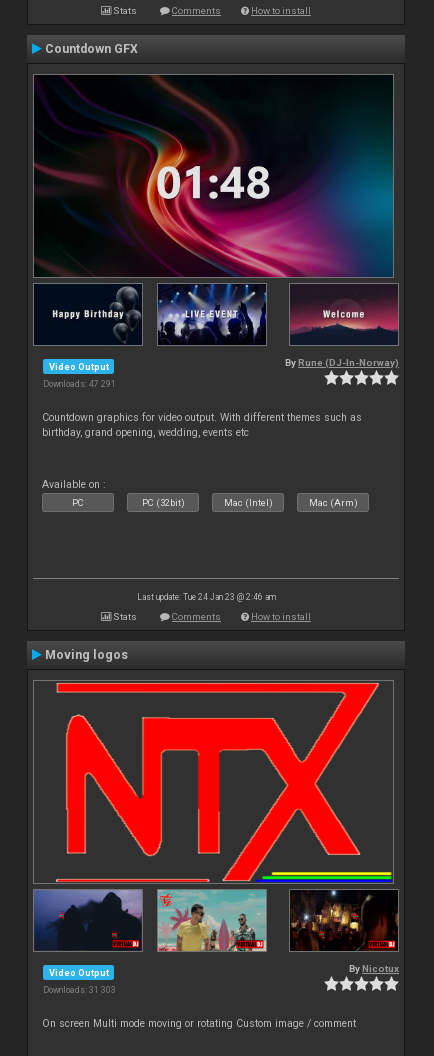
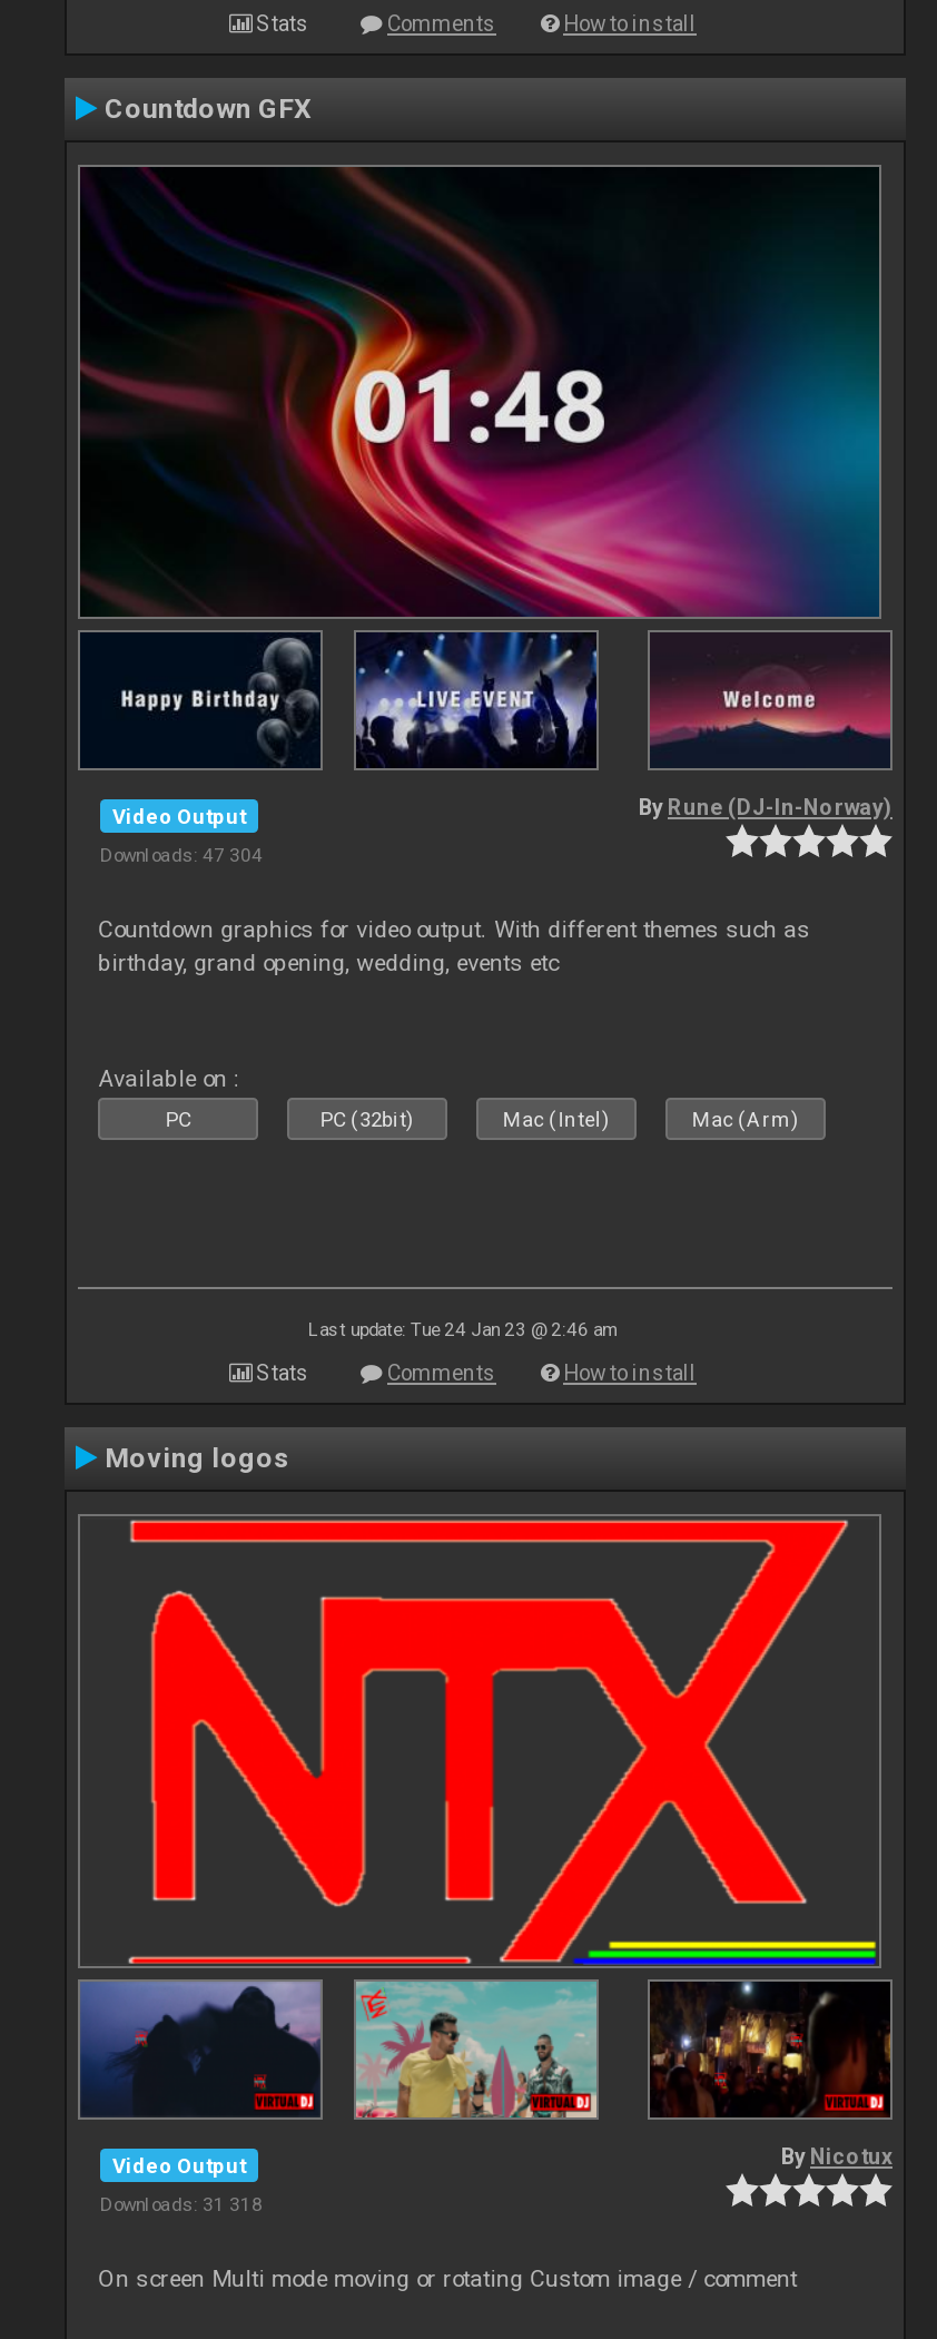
- Downloads: 47 291
+ Downloads: 47 304

- Downloads: 31 303
+ Downloads: 31 318
